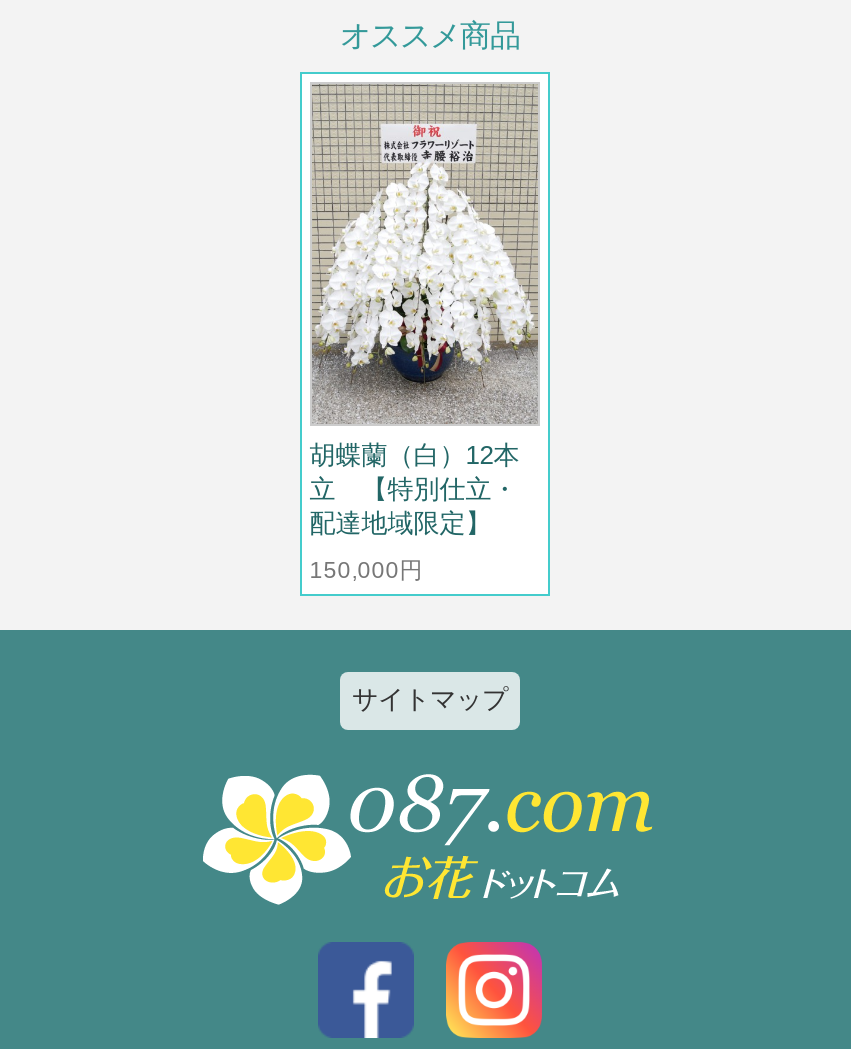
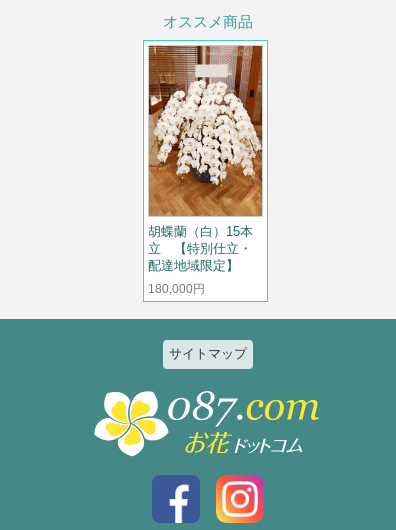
- [image]
- 胡蝶蘭（白）12本
+ [image]
+ 胡蝶蘭（白）15本

- 150,000円
+ 180,000円
